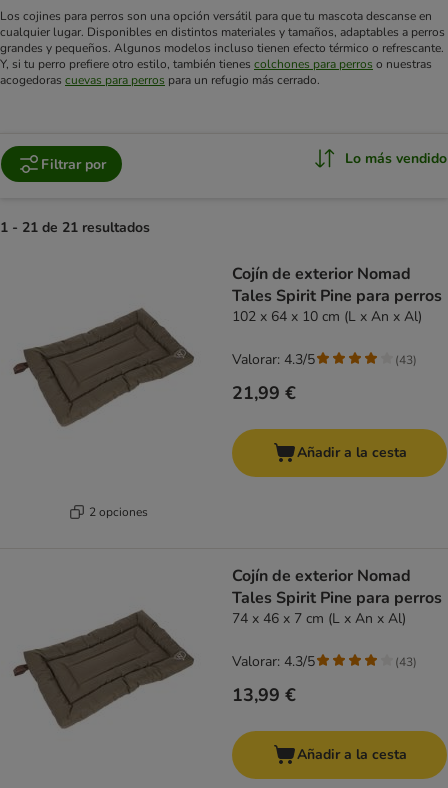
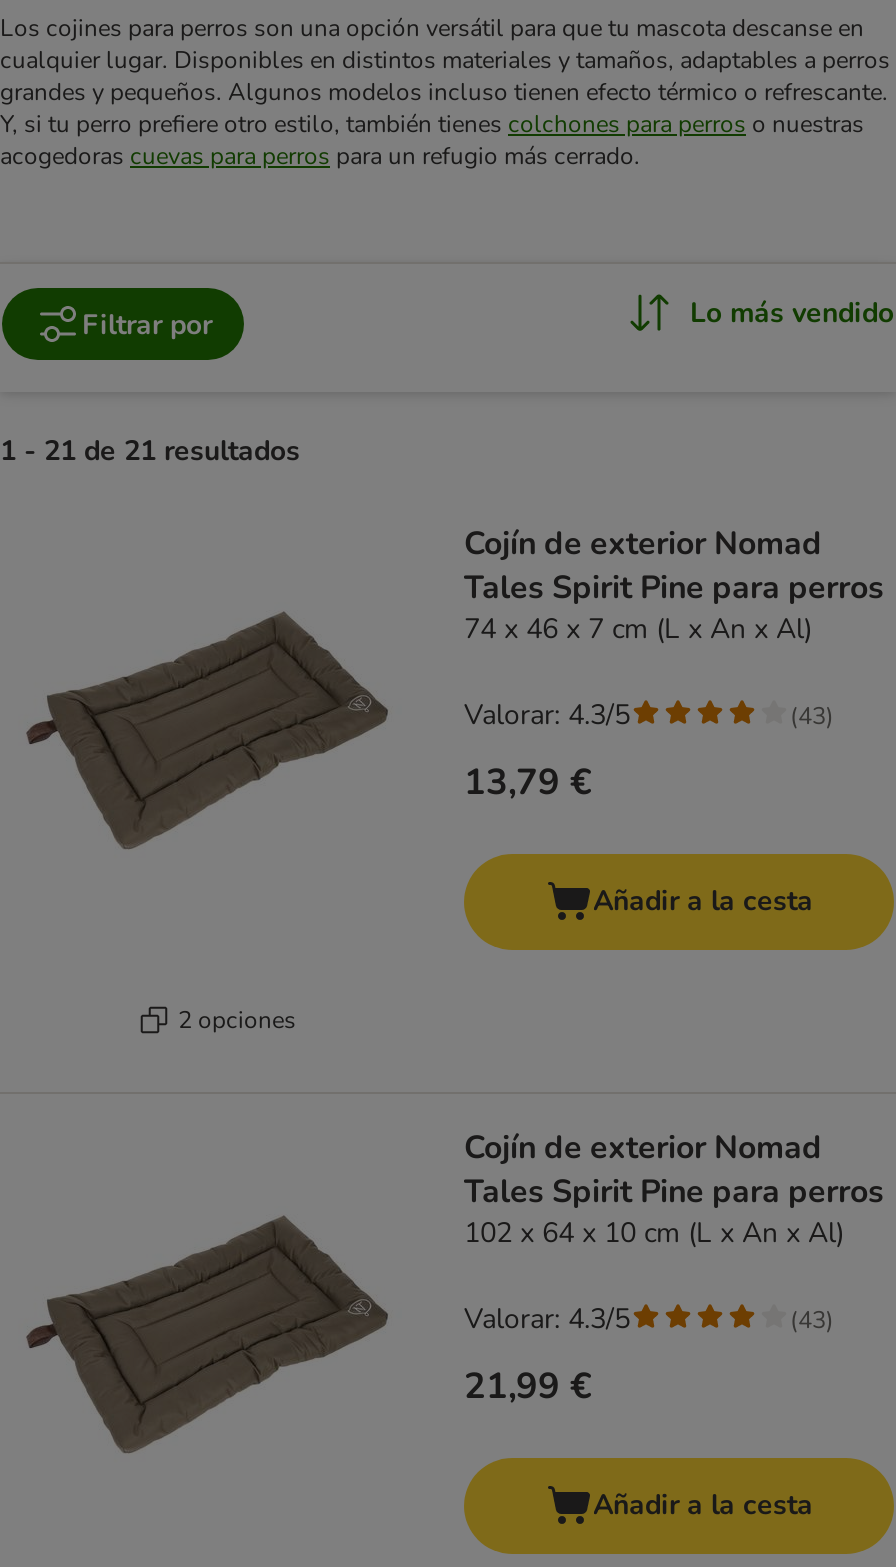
- 102 x 64 x 10 cm (L x An x Al)
+ 74 x 46 x 7 cm (L x An x Al)

- 21,99 €
+ 13,79 €

- 74 x 46 x 7 cm (L x An x Al)
+ 102 x 64 x 10 cm (L x An x Al)

- 13,99 €
+ 21,99 €
